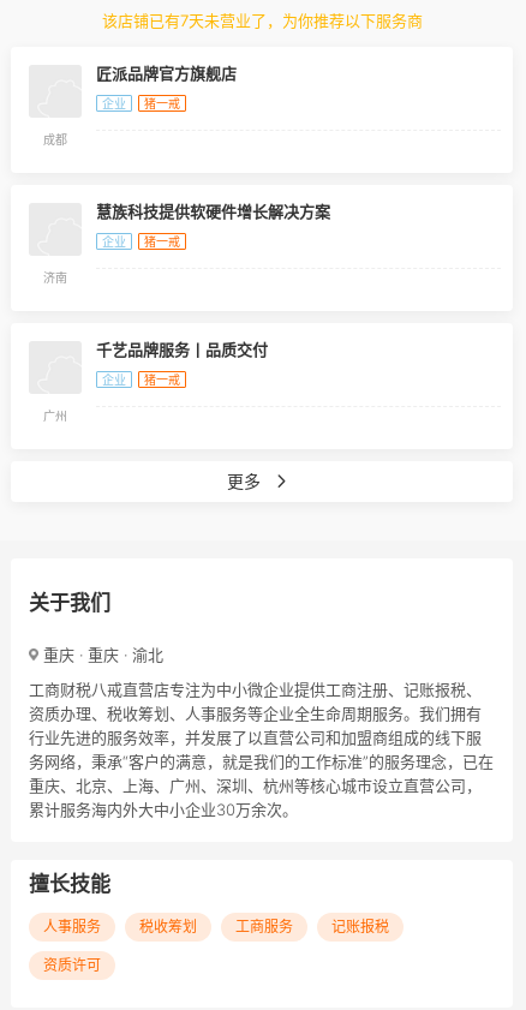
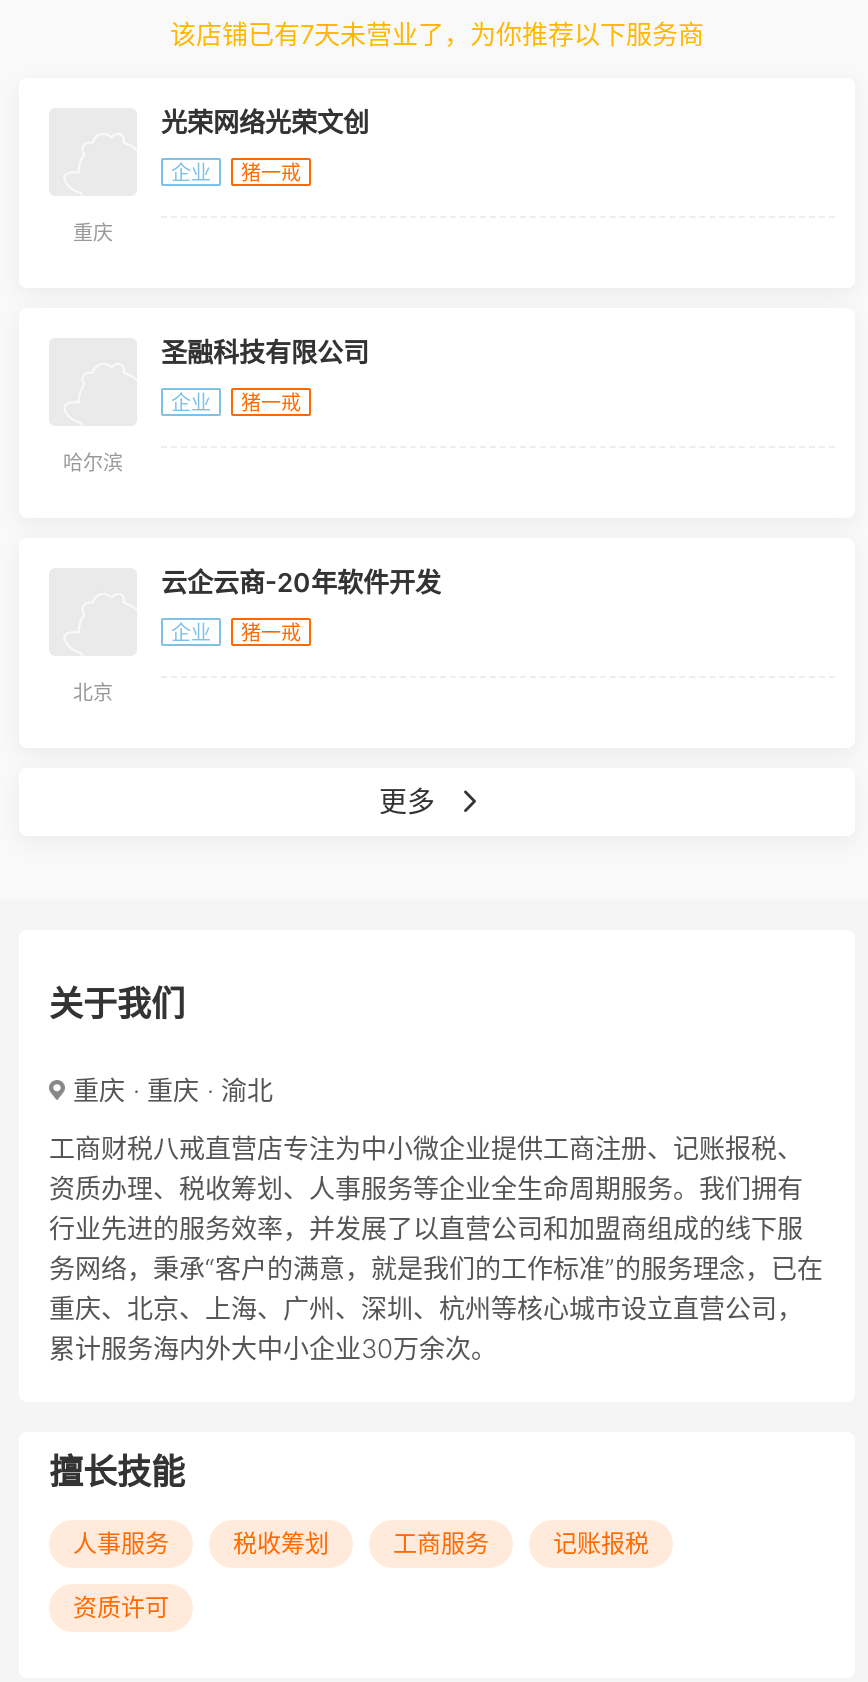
- 匠派品牌官方旗舰店
+ 光荣网络光荣文创

- 成都
+ 重庆

- 慧族科技提供软硬件增长解决方案
+ 圣融科技有限公司

- 济南
+ 哈尔滨

- 千艺品牌服务丨品质交付
+ 云企云商-20年软件开发

- 广州
+ 北京
